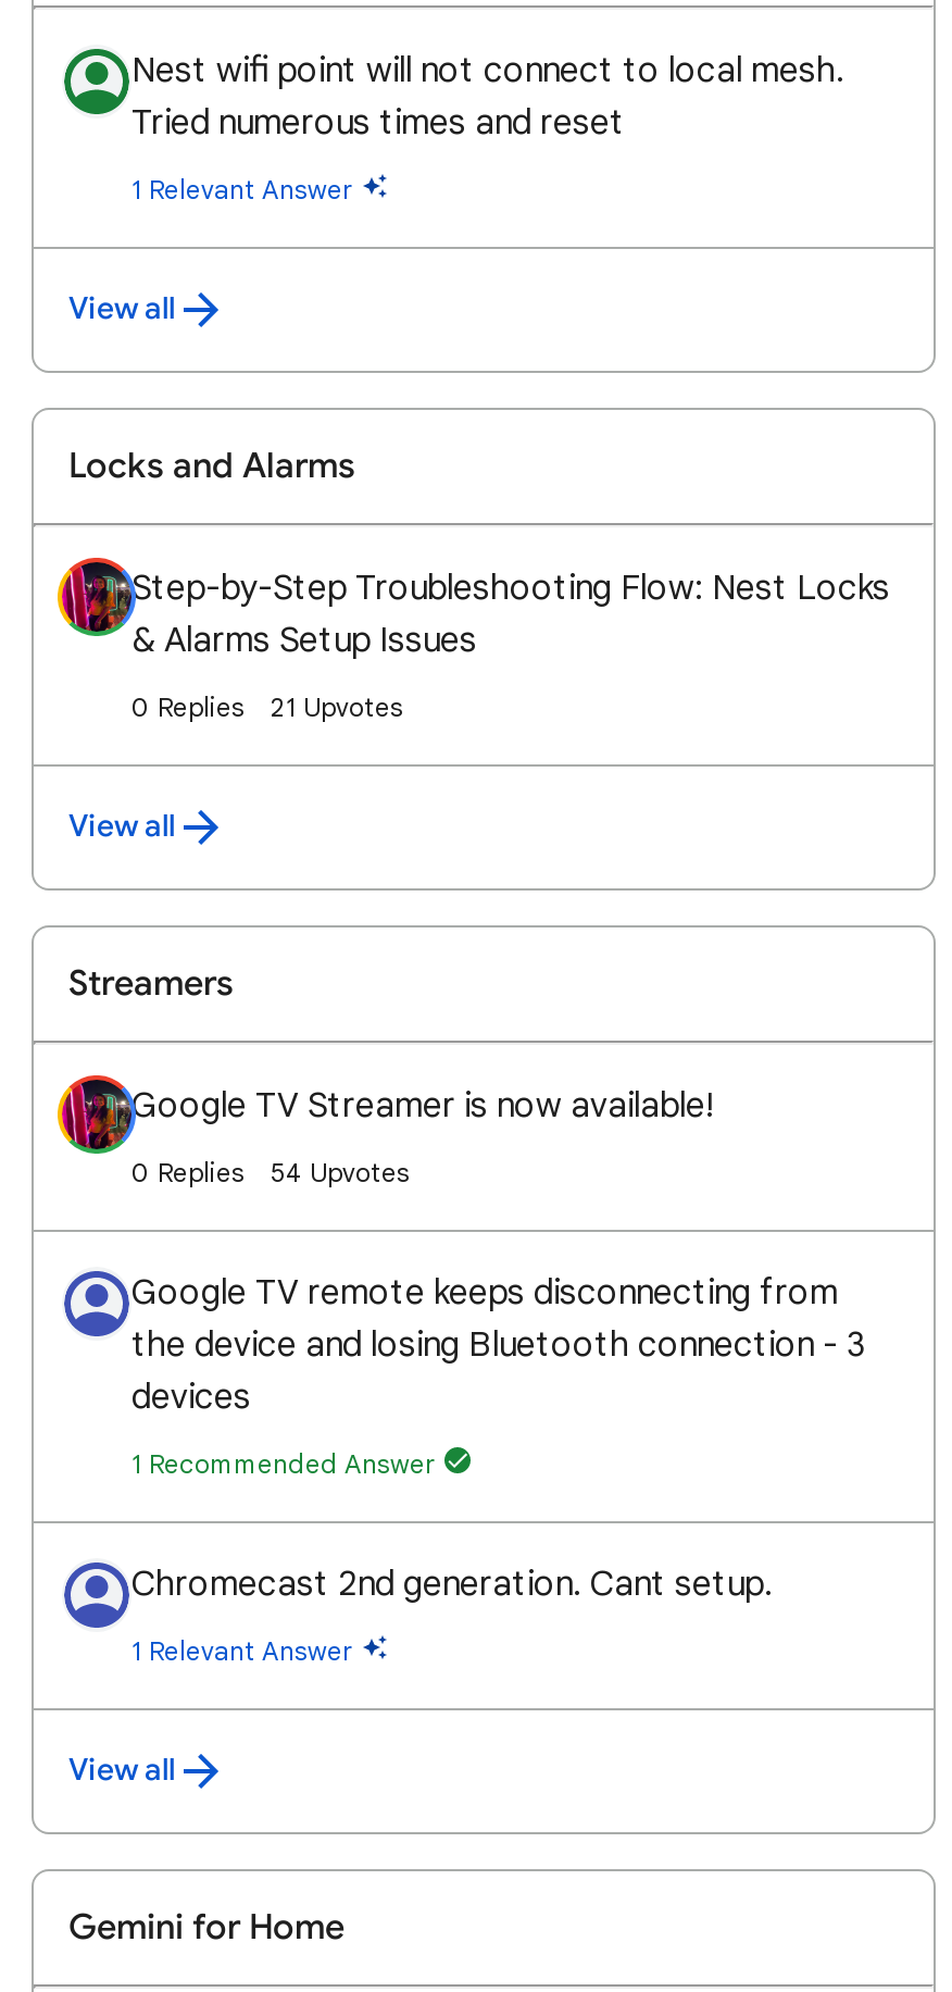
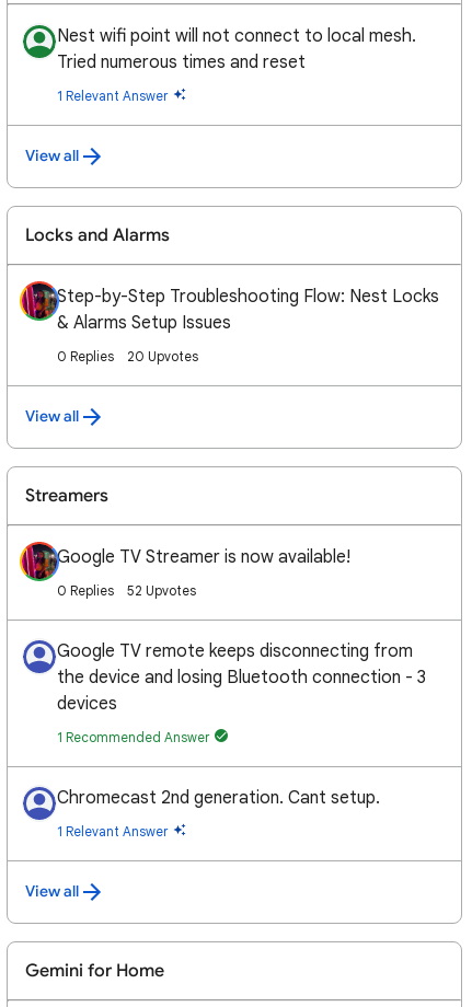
- 21 Upvotes
+ 20 Upvotes

- 54 Upvotes
+ 52 Upvotes
